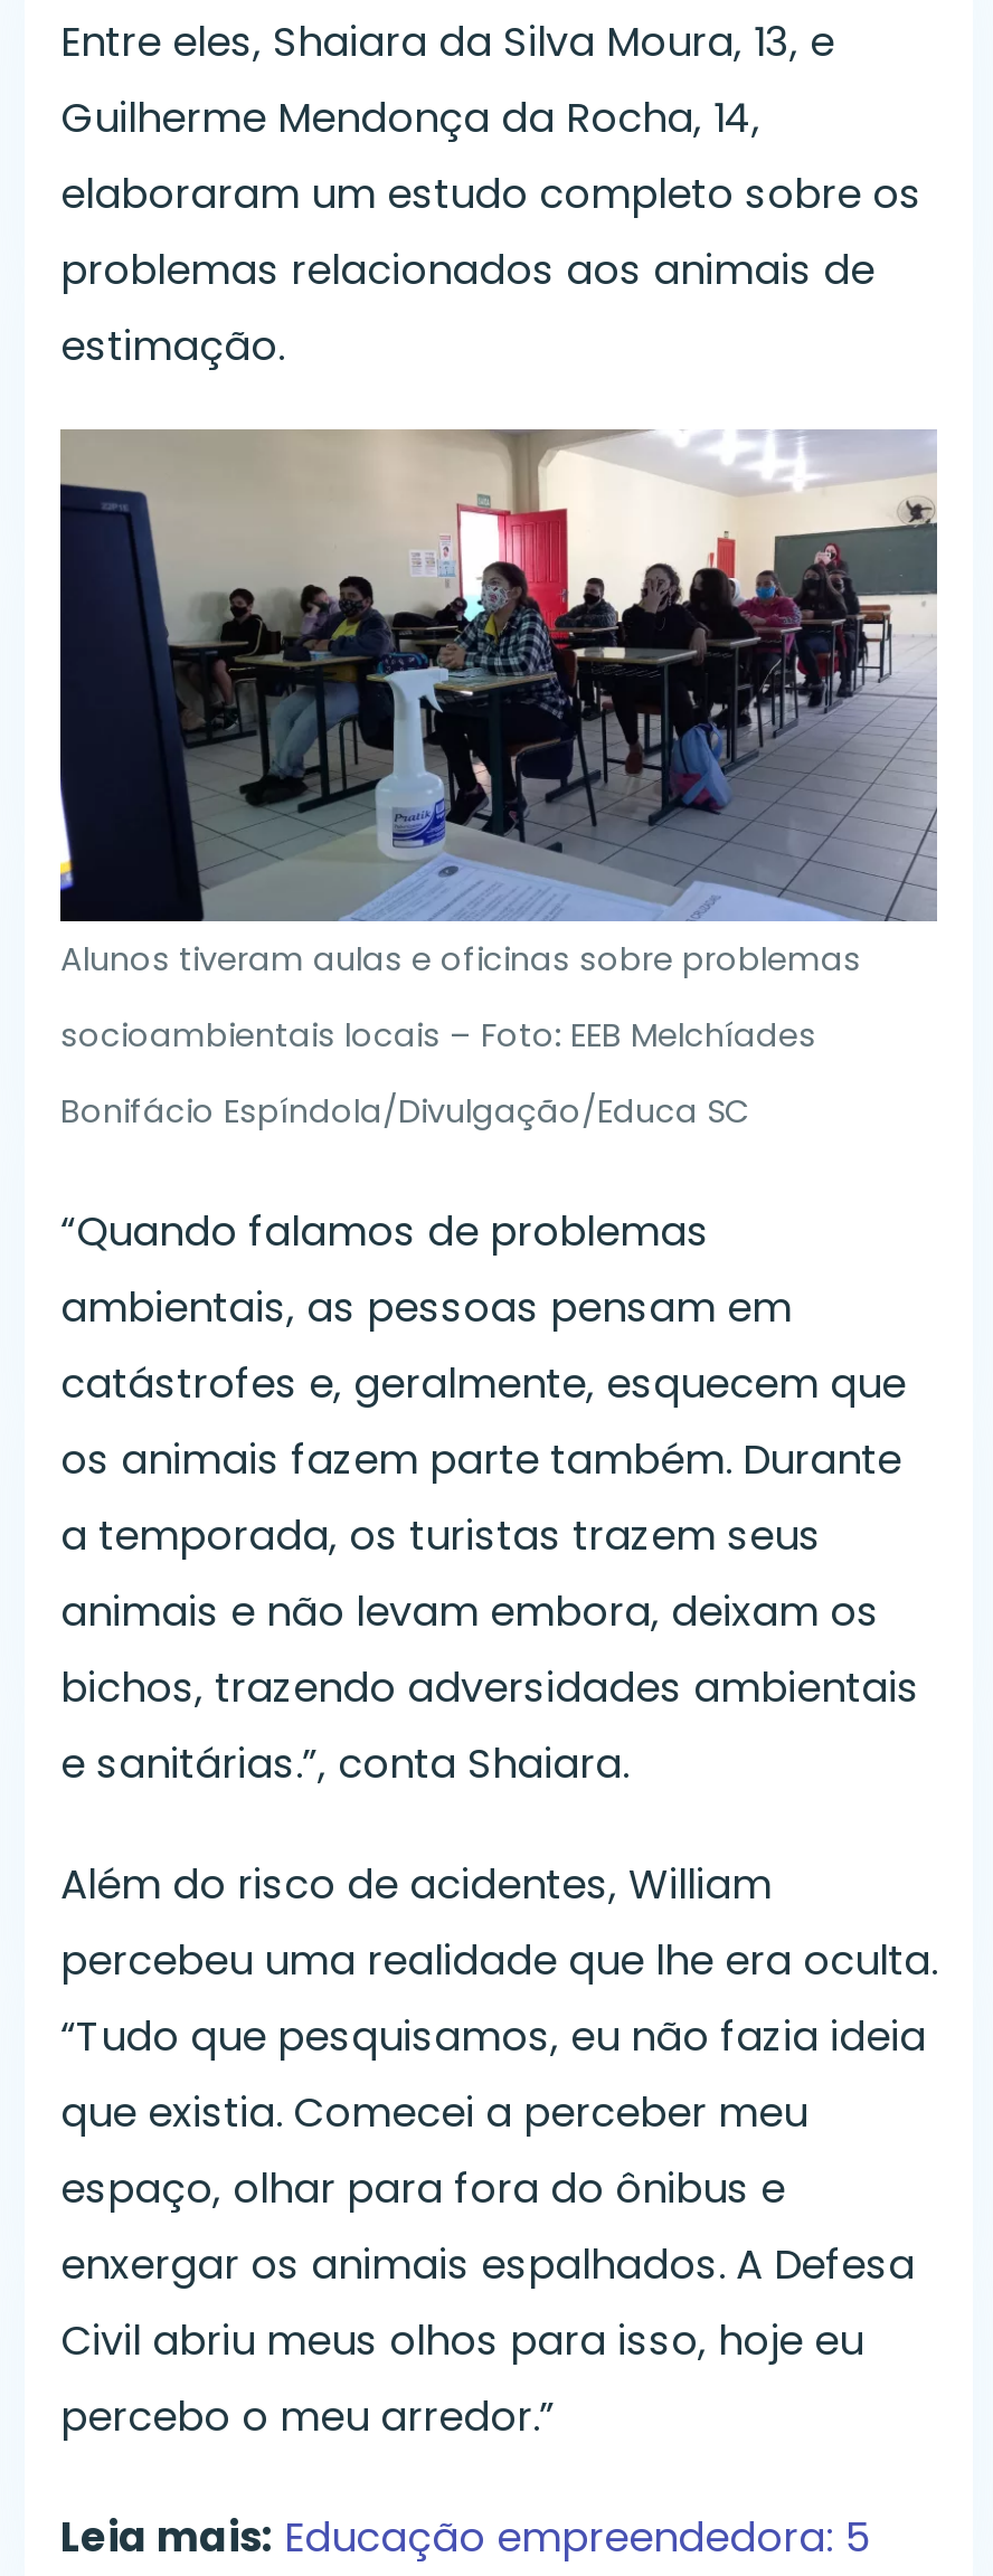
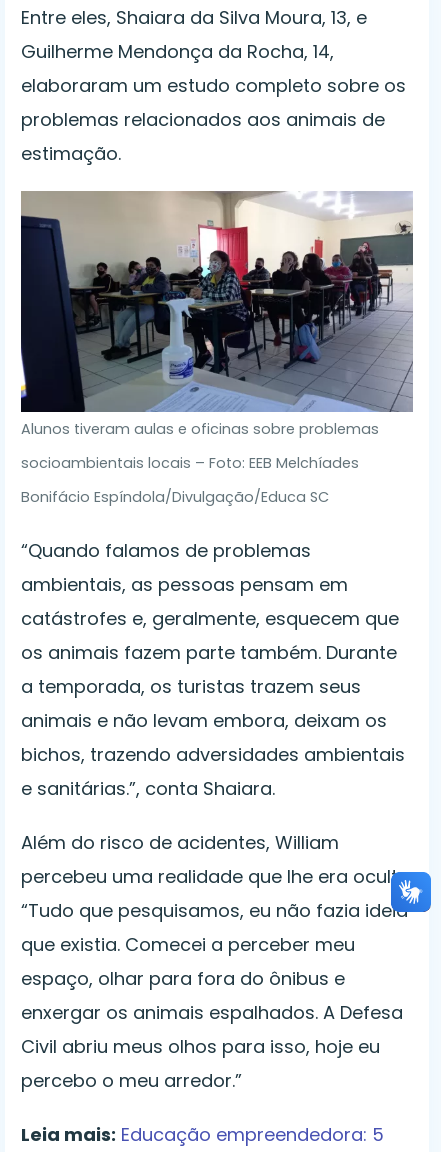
- [image]
+ [image]
